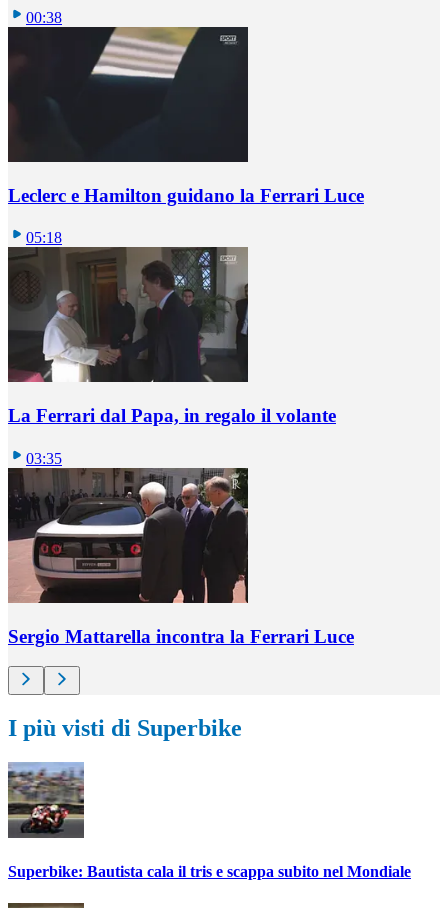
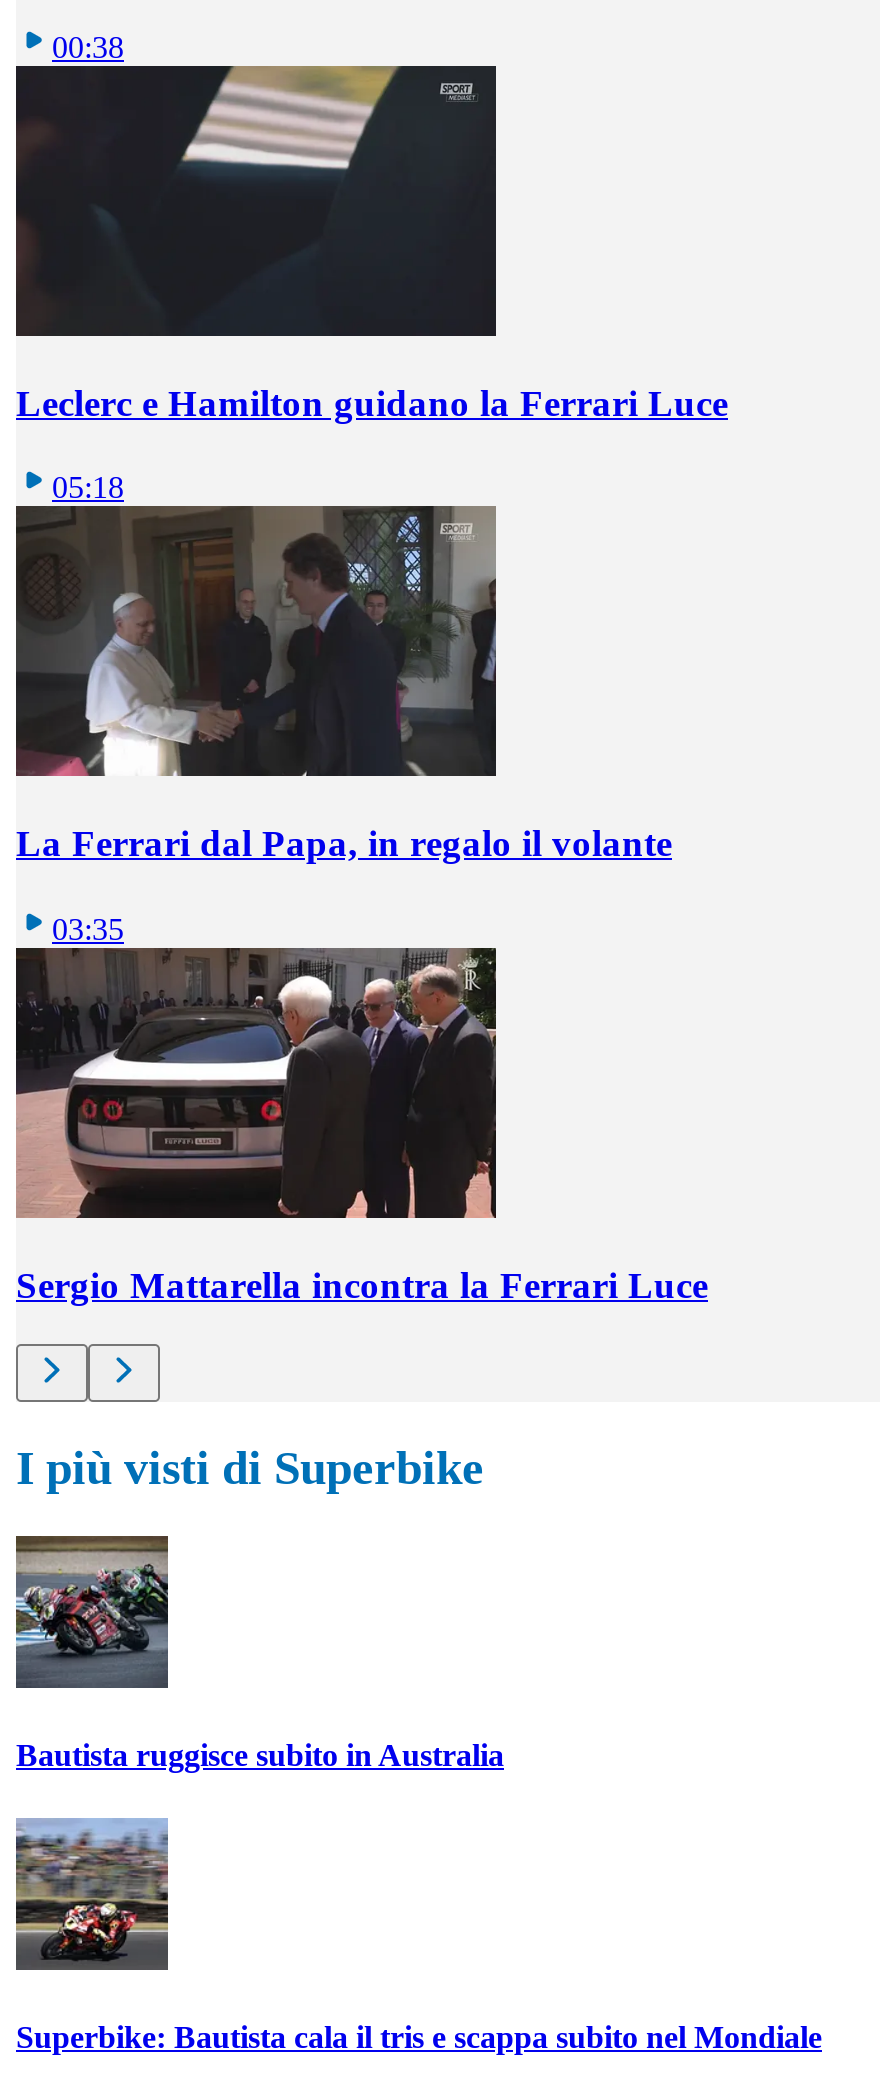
+ [image]
+ Bautista ruggisce subito in Australia
